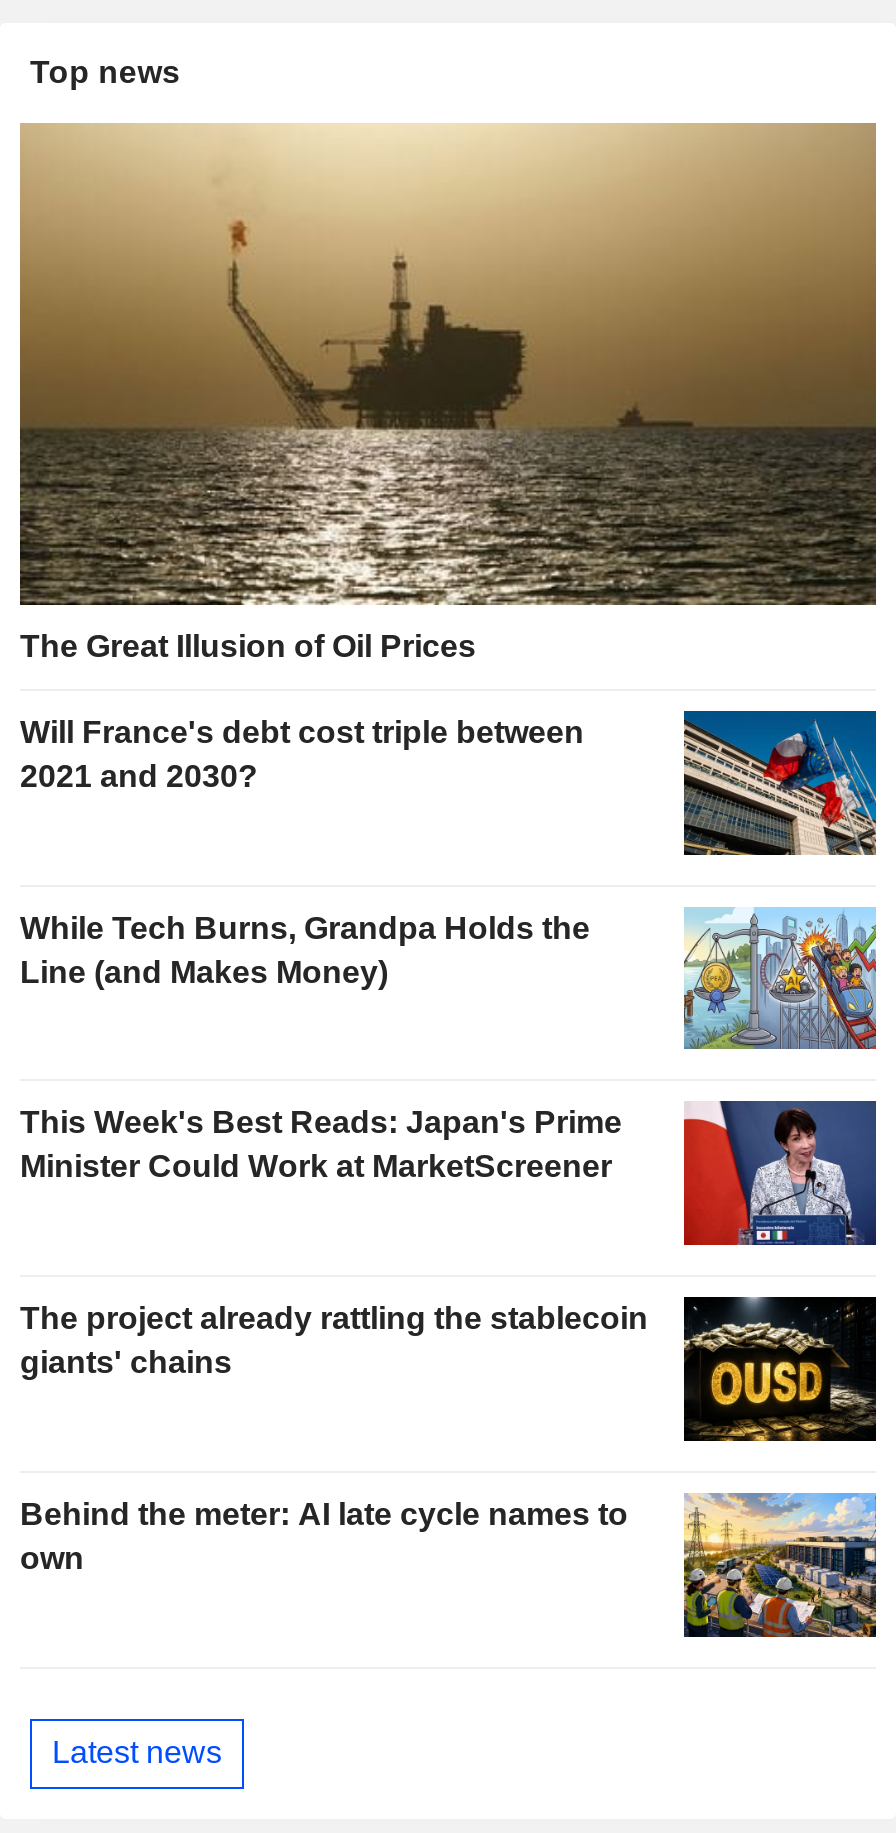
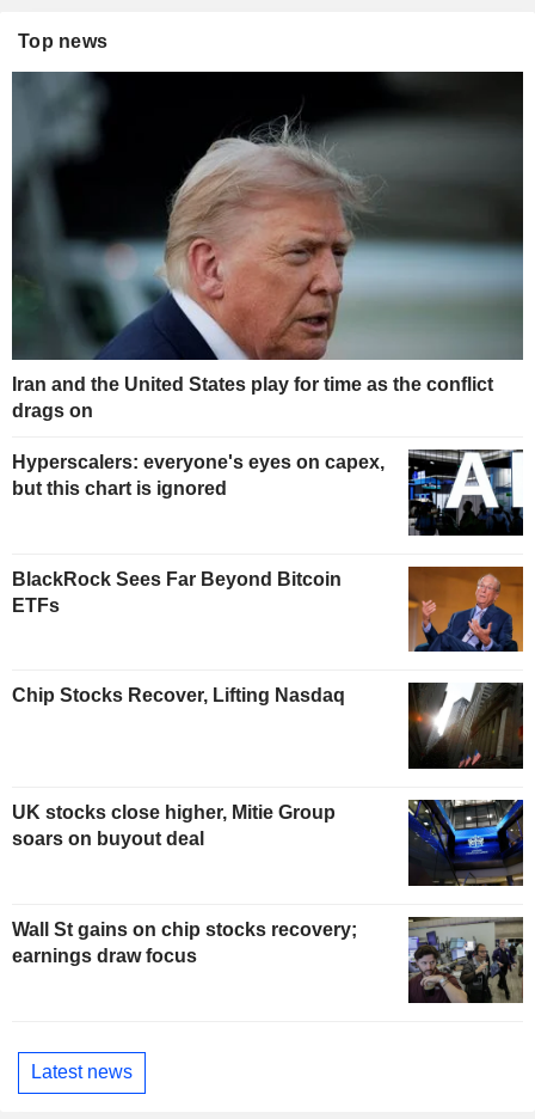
- [image]
- The Great Illusion of Oil Prices
+ [image]
+ Iran and the United States play for time as the conflict
+ drags on

- Will France's debt cost triple between
- 2021 and 2030?
+ Hyperscalers: everyone's eyes on capex,
+ but this chart is ignored

- [image]
+ [image]

- While Tech Burns, Grandpa Holds the
- Line (and Makes Money)
+ BlackRock Sees Far Beyond Bitcoin
+ ETFs

- [image]
+ [image]

- This Week's Best Reads: Japan's Prime
- Minister Could Work at MarketScreener
+ Chip Stocks Recover, Lifting Nasdaq

- [image]
+ [image]

- The project already rattling the stablecoin
- giants' chains
+ UK stocks close higher, Mitie Group
+ soars on buyout deal

- [image]
+ [image]

- Behind the meter: AI late cycle names to
- own
+ Wall St gains on chip stocks recovery;
+ earnings draw focus

- [image]
+ [image]
